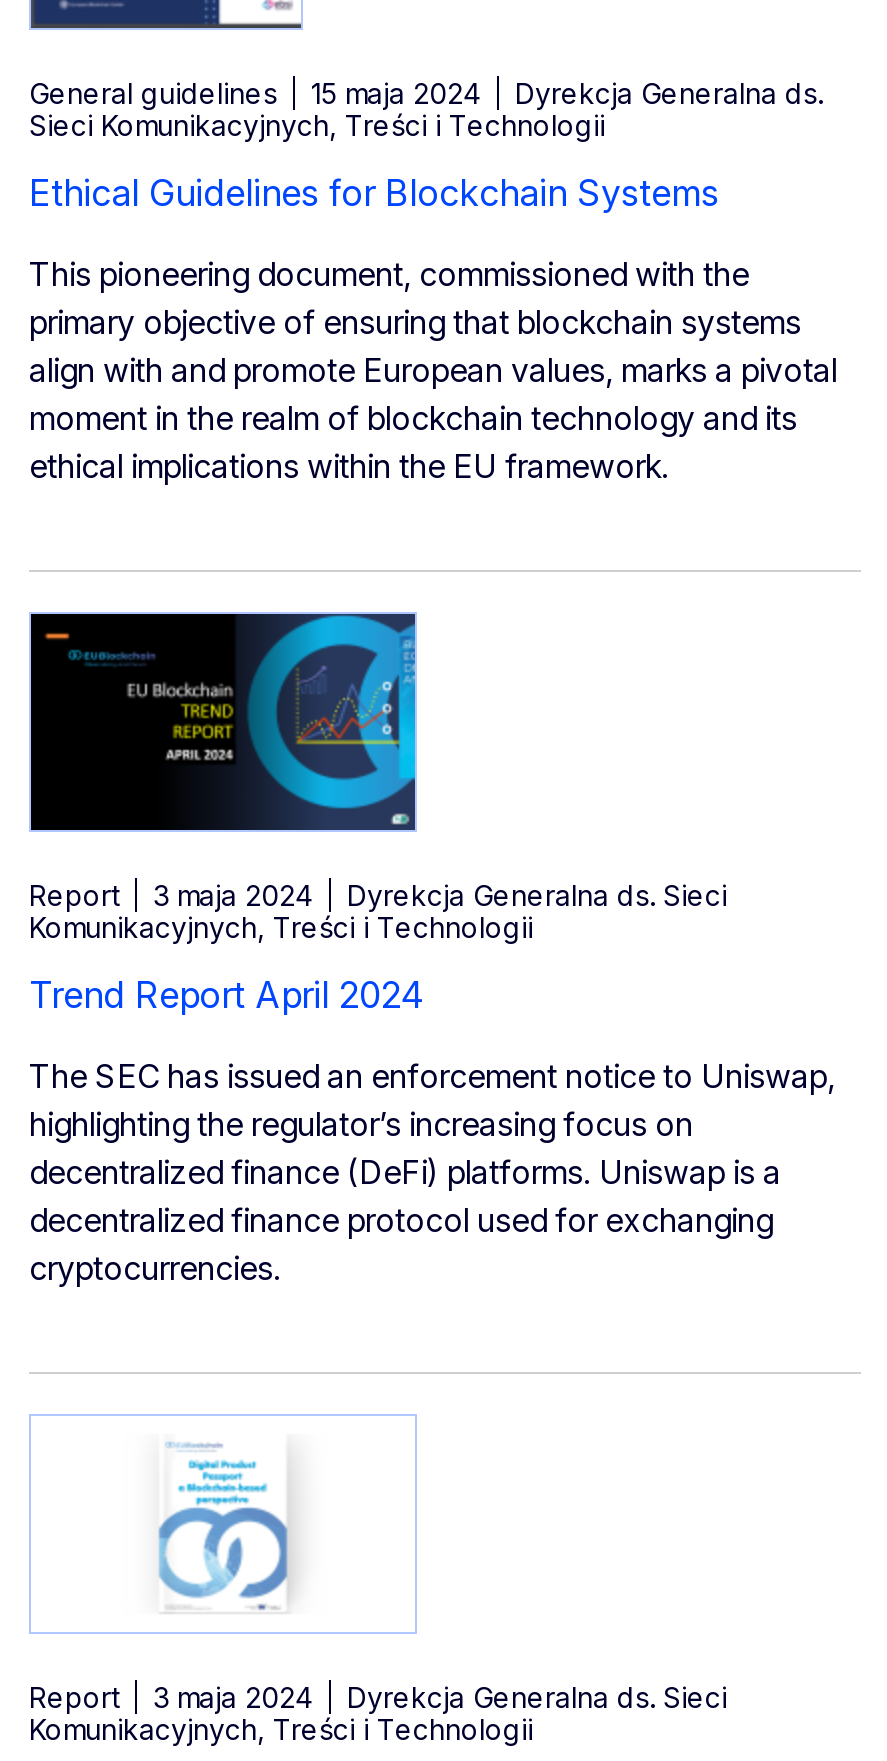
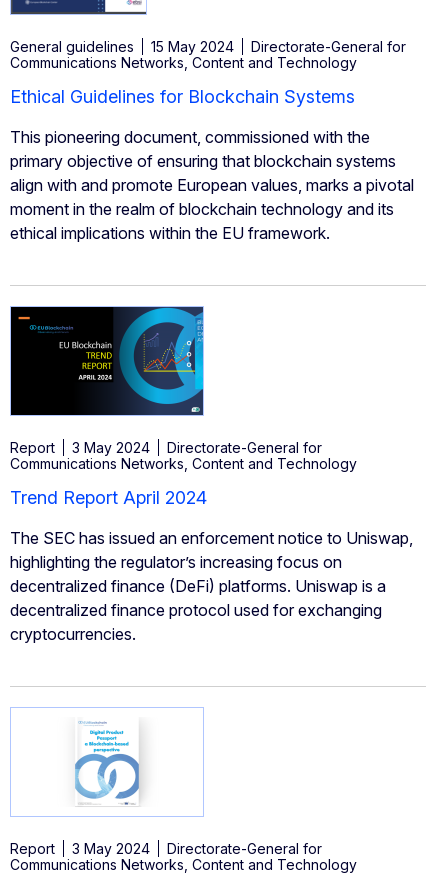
- 15 maja 2024
- Dyrekcja Generalna ds.
- Sieci Komunikacyjnych, Treści i Technologii
+ 15 May 2024
+ Directorate-General for
+ Communications Networks, Content and Technology

- 3 maja 2024
- Dyrekcja Generalna ds. Sieci
- Komunikacyjnych, Treści i Technologii
+ 3 May 2024
+ Directorate-General for
+ Communications Networks, Content and Technology

- 3 maja 2024
- Dyrekcja Generalna ds. Sieci
- Komunikacyjnych, Treści i Technologii
+ 3 May 2024
+ Directorate-General for
+ Communications Networks, Content and Technology
